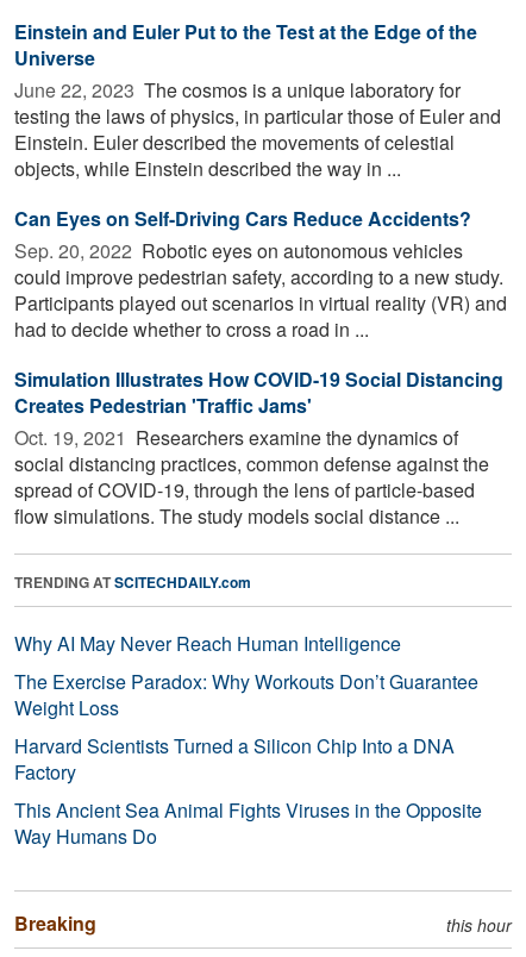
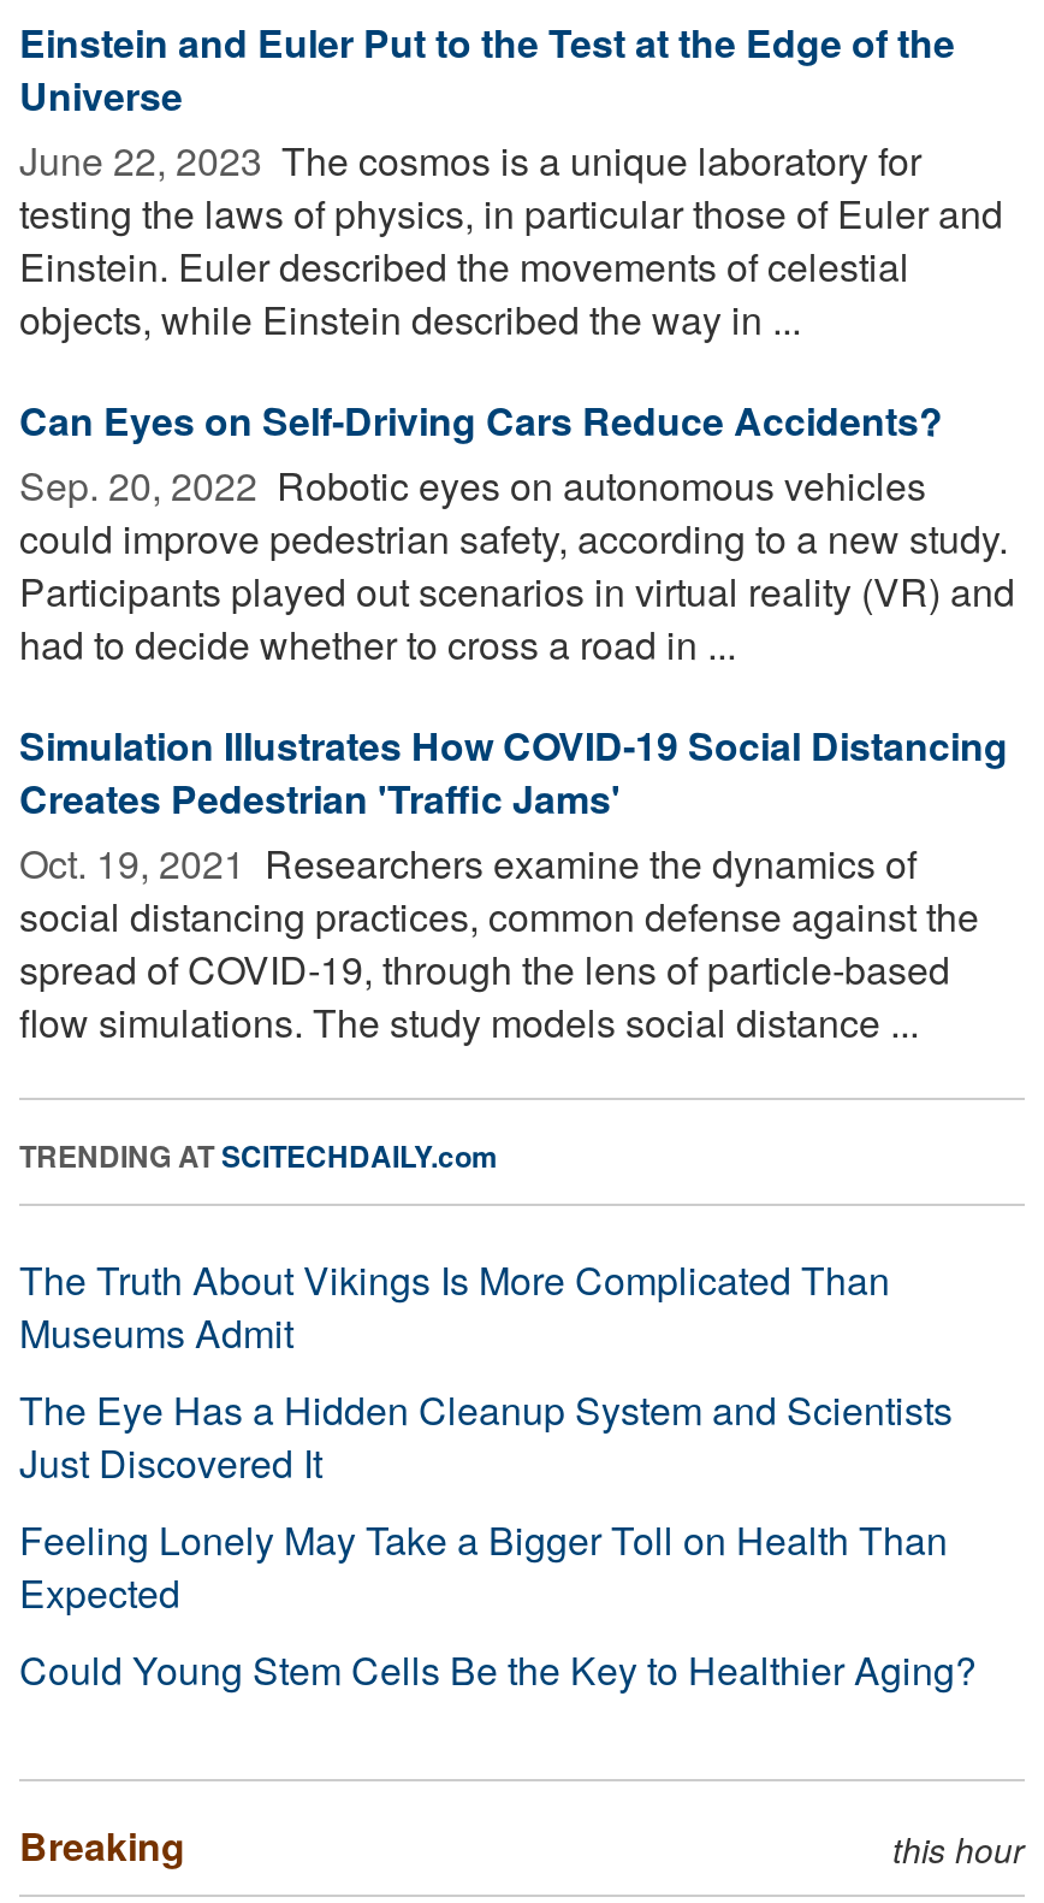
- Why AI May Never Reach Human Intelligence
- The Exercise Paradox: Why Workouts Don’t Guarantee
- Weight Loss
- Harvard Scientists Turned a Silicon Chip Into a DNA
- Factory
- This Ancient Sea Animal Fights Viruses in the Opposite
- Way Humans Do
+ The Truth About Vikings Is More Complicated Than
+ Museums Admit
+ The Eye Has a Hidden Cleanup System and Scientists
+ Just Discovered It
+ Feeling Lonely May Take a Bigger Toll on Health Than
+ Expected
+ Could Young Stem Cells Be the Key to Healthier Aging?
